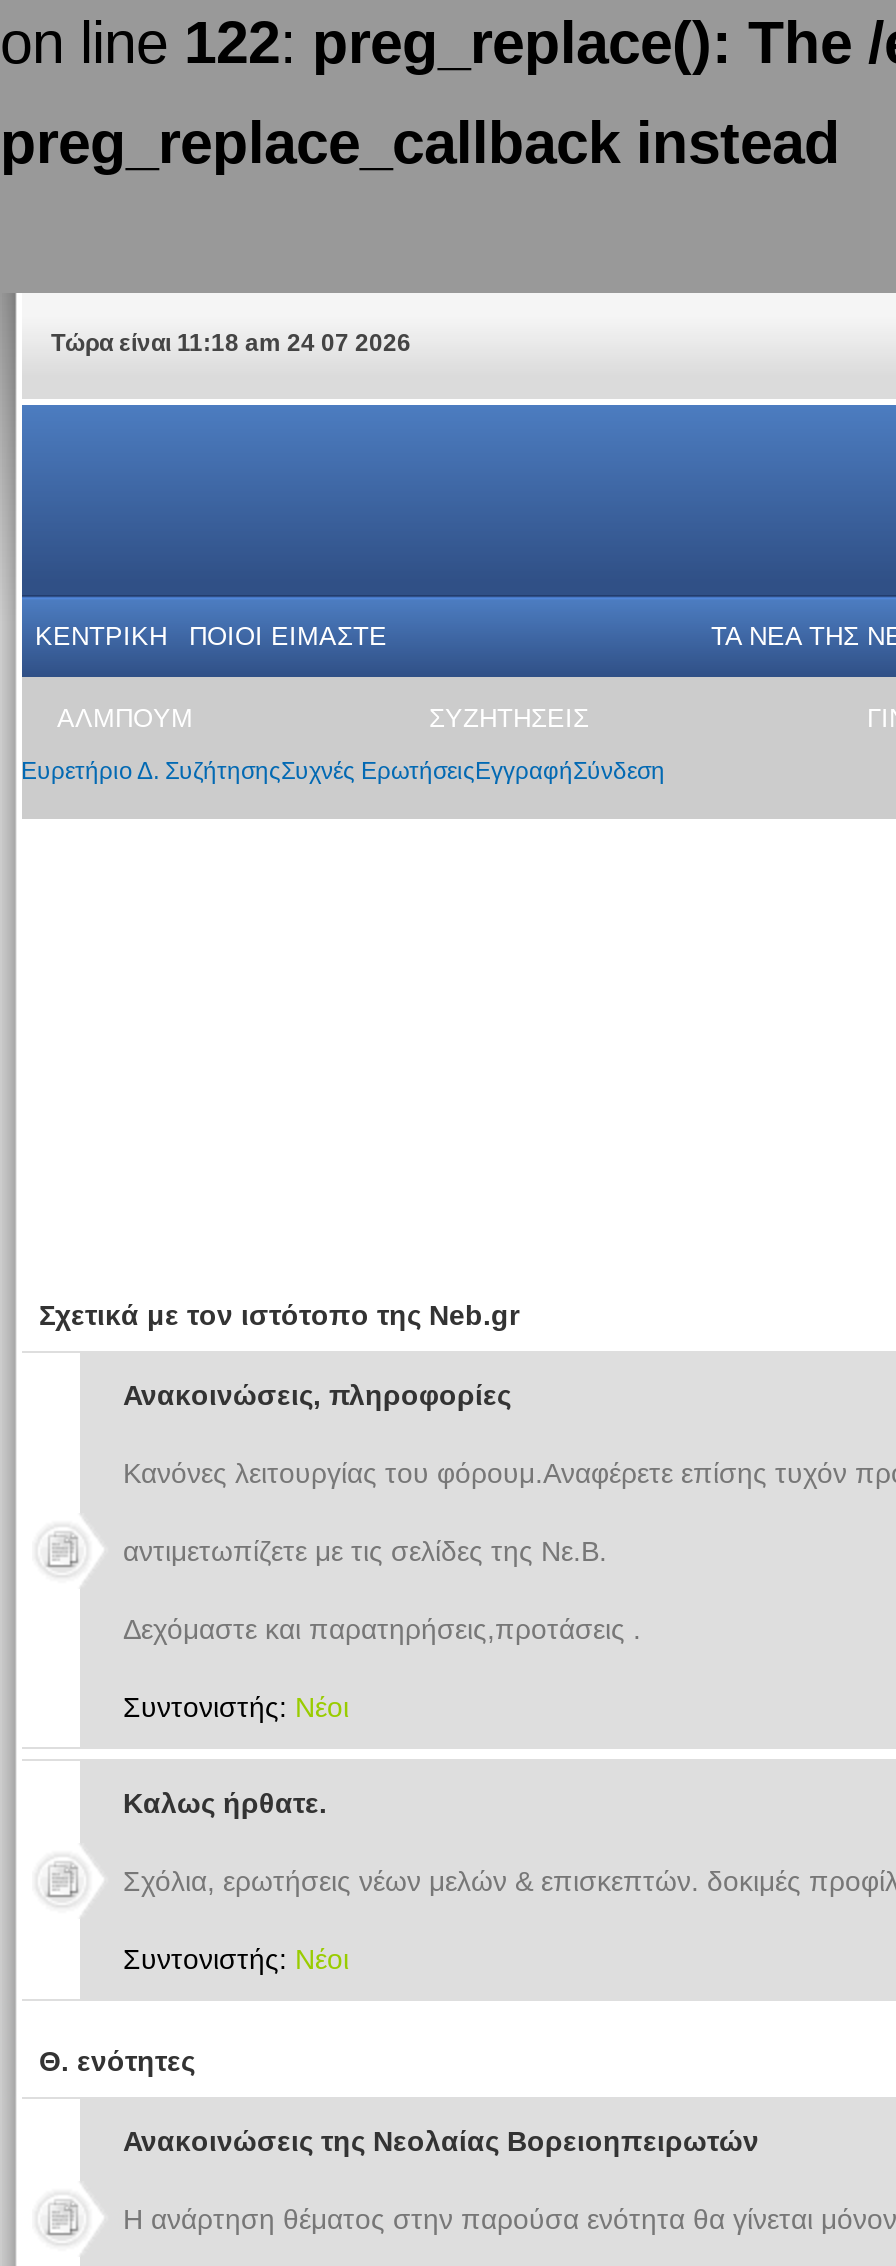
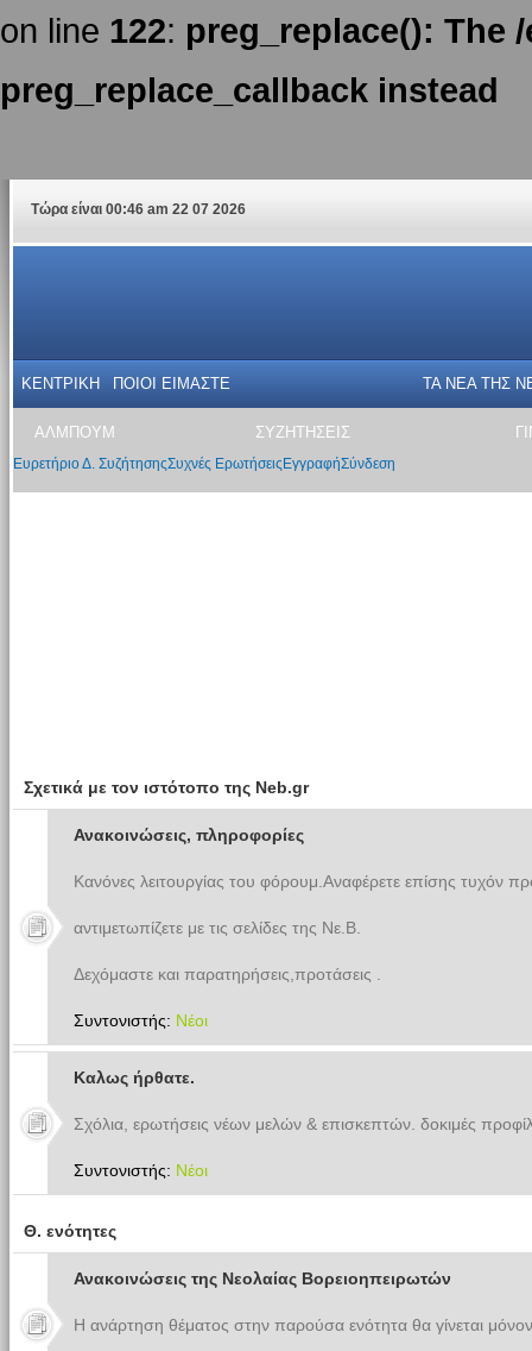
- Τώρα είναι 11:18 am 24 07 2026
+ Τώρα είναι 00:46 am 22 07 2026
